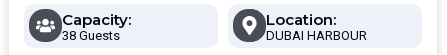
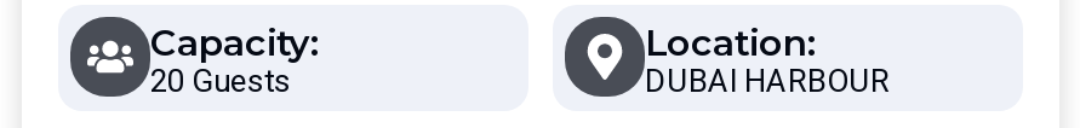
- 38 Guests
+ 20 Guests
